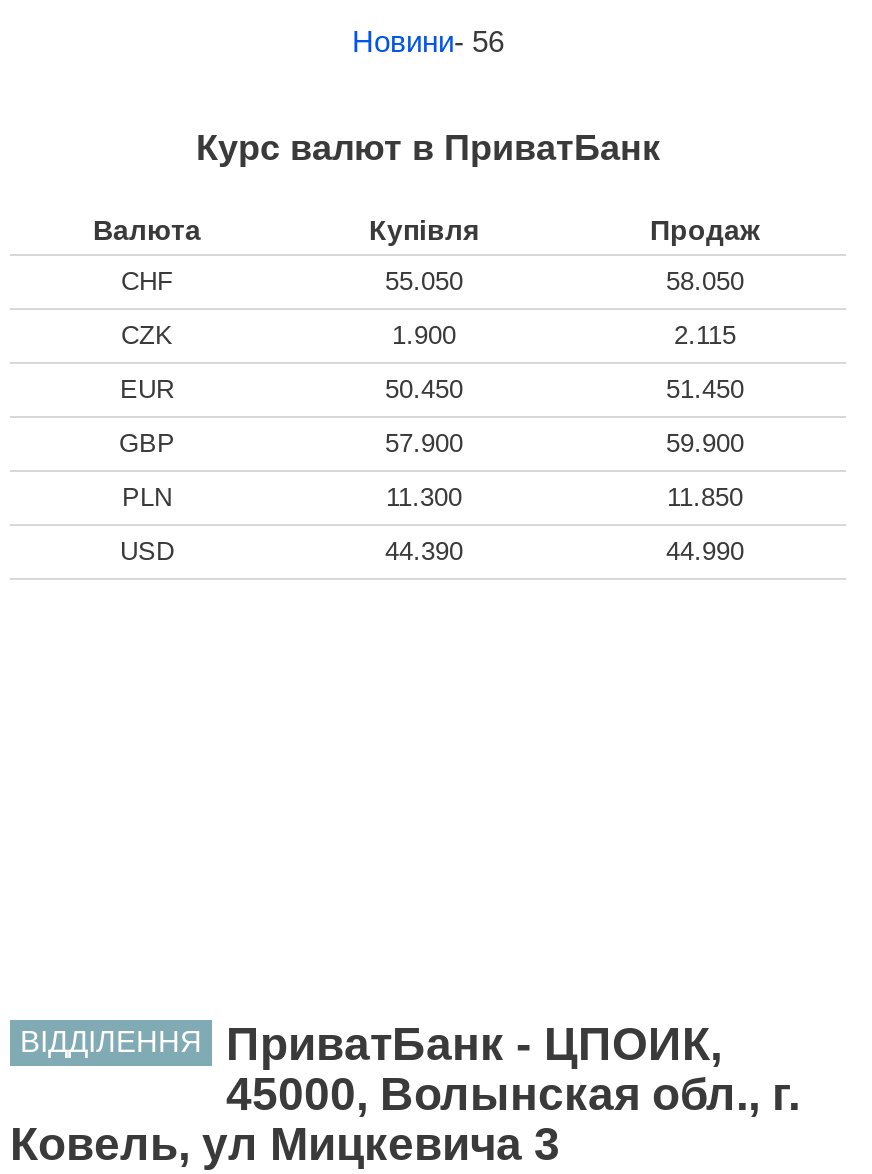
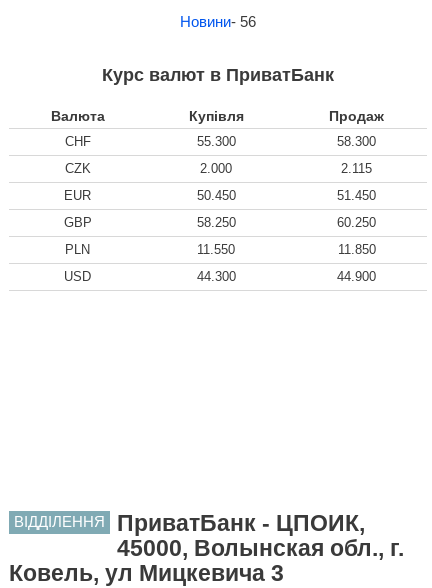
- 55.050
+ 55.300

- 58.050
+ 58.300

- 1.900
+ 2.000

- 57.900
+ 58.250

- 59.900
+ 60.250

- 11.300
+ 11.550

- 44.390
+ 44.300

- 44.990
+ 44.900
